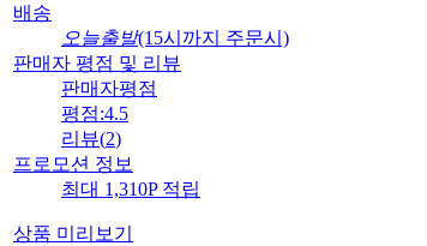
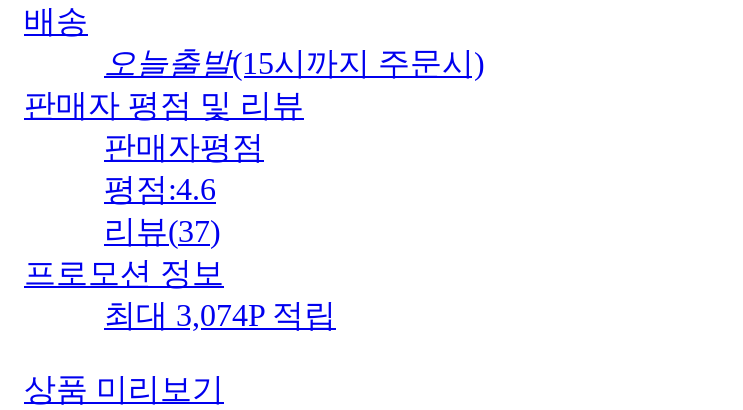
- 평점: 4.5
+ 평점: 4.6

- 리뷰(2)
+ 리뷰(37)

- 최대 1,310P 적립
+ 최대 3,074P 적립
